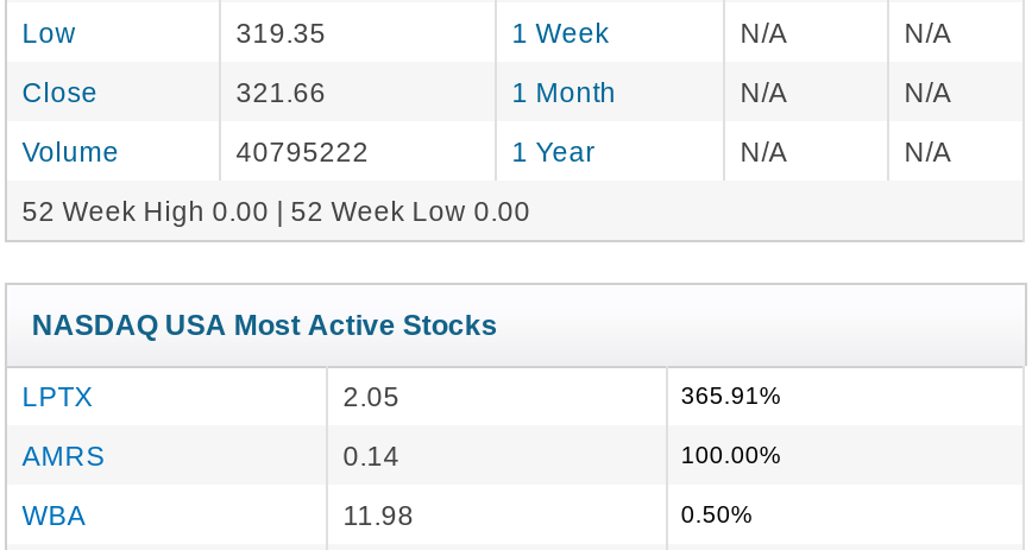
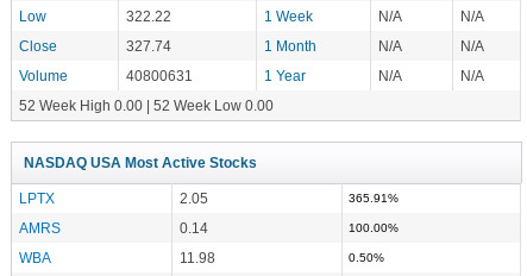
- 319.35
+ 322.22

- 321.66
+ 327.74

- 40795222
+ 40800631
